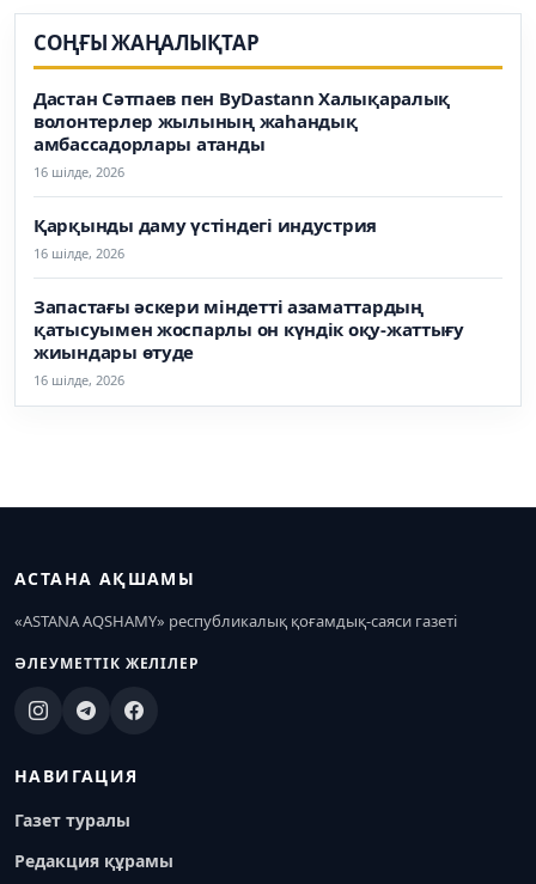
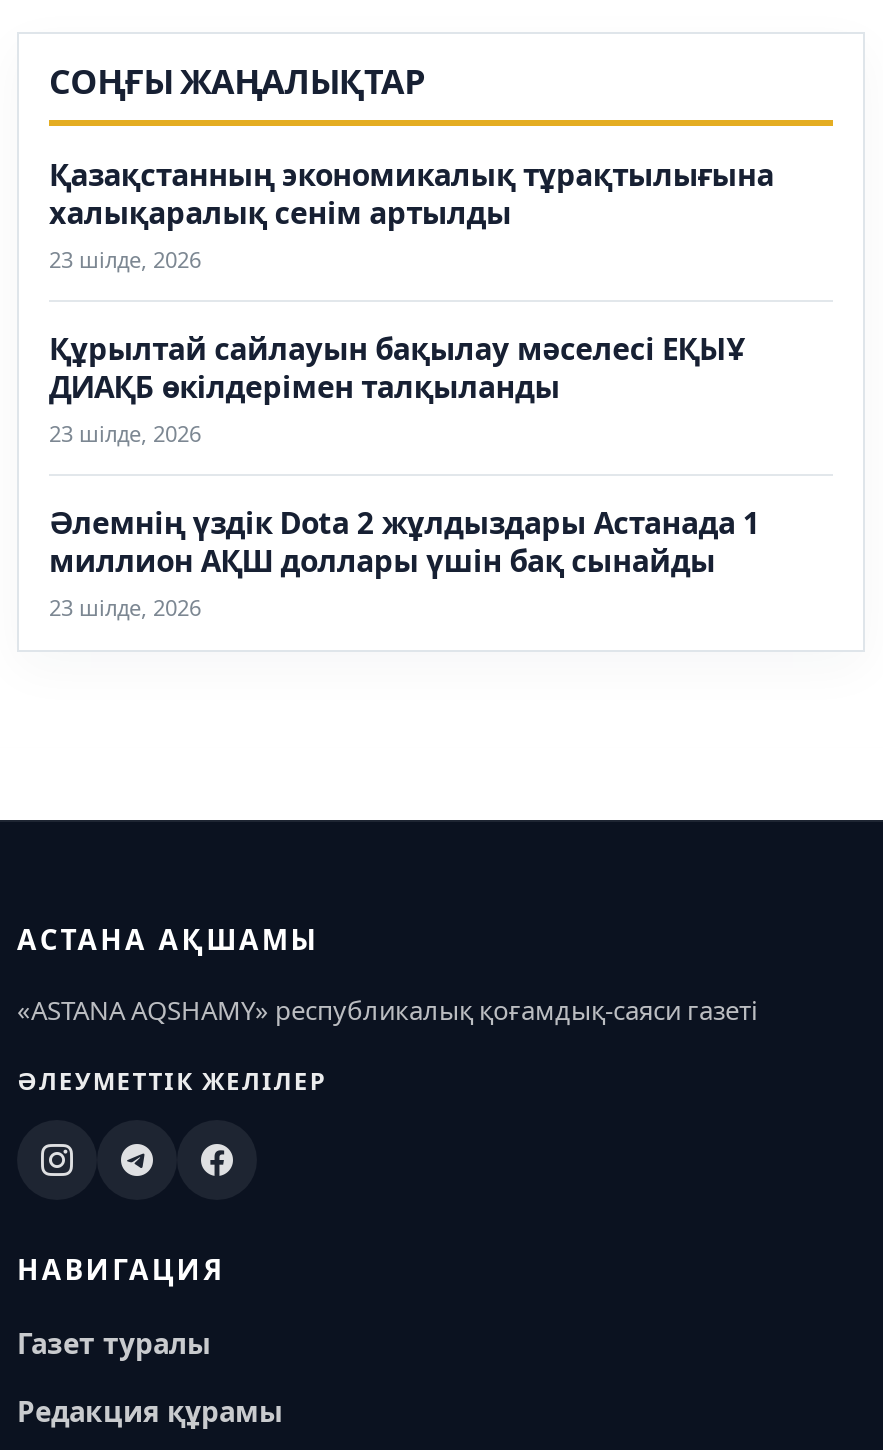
- Дастан Сәтпаев пен ByDastann Халықаралық
- волонтерлер жылының жаһандық
- амбассадорлары атанды
- 16 шілде, 2026
+ Қазақстанның экономикалық тұрақтылығына
+ халықаралық сенім артылды
+ 23 шілде, 2026

- Қарқынды даму үстіндегі индустрия
- 16 шілде, 2026
+ Құрылтай сайлауын бақылау мәселесі ЕҚЫҰ
+ ДИАҚБ өкілдерімен талқыланды
+ 23 шілде, 2026

- Запастағы әскери міндетті азаматтардың
- қатысуымен жоспарлы он күндік оқу-жаттығу
- жиындары өтуде
- 16 шілде, 2026
+ Әлемнің үздік Dota 2 жұлдыздары Астанада 1
+ миллион АҚШ доллары үшін бақ сынайды
+ 23 шілде, 2026
